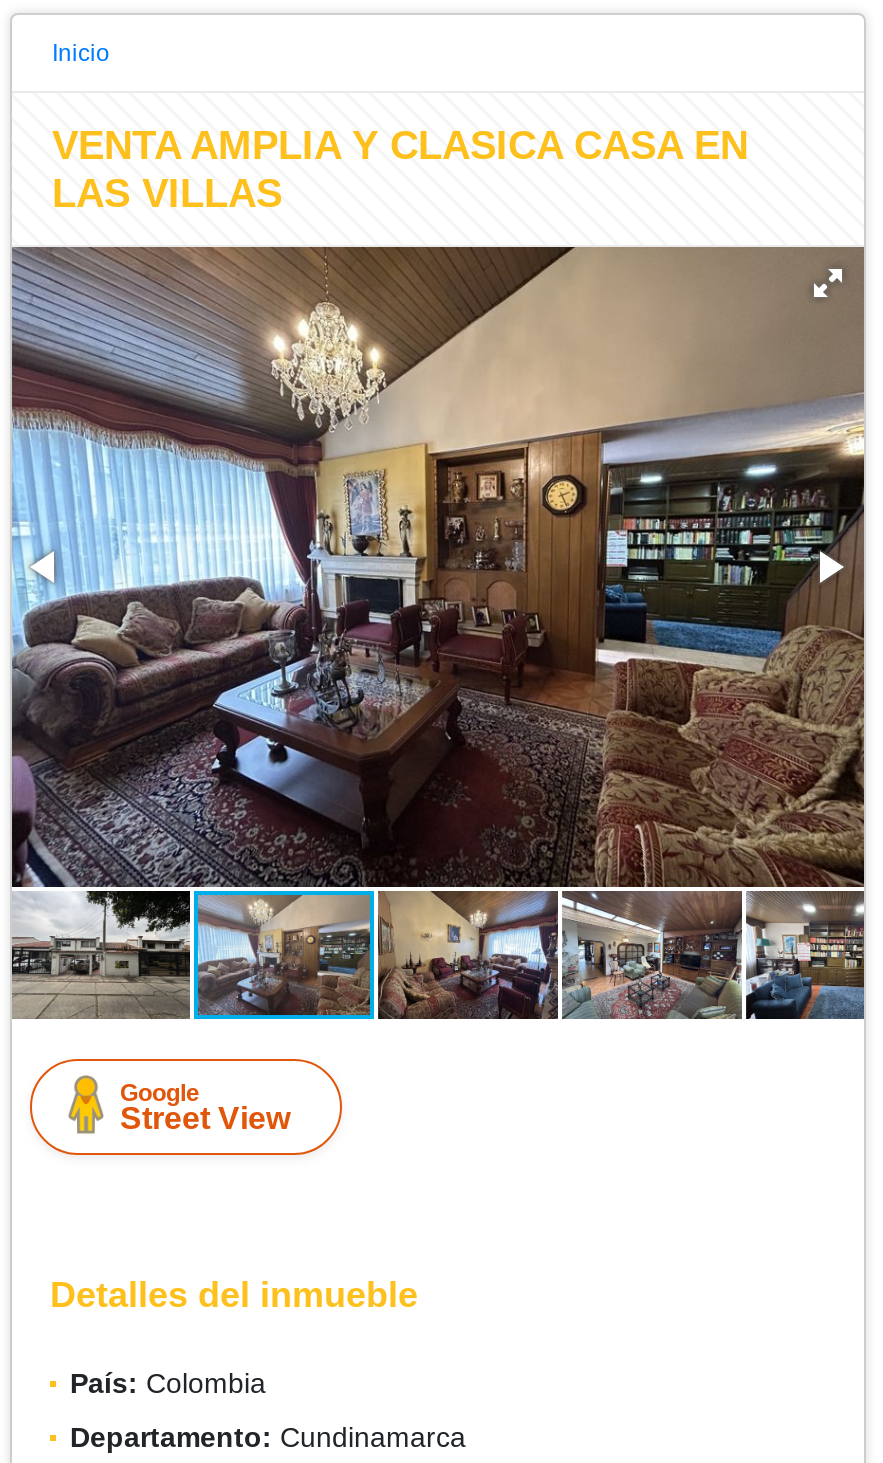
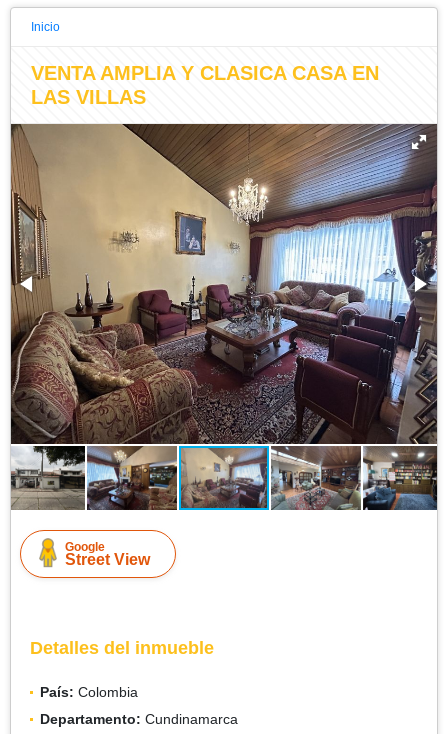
- [image]
+ [image]
